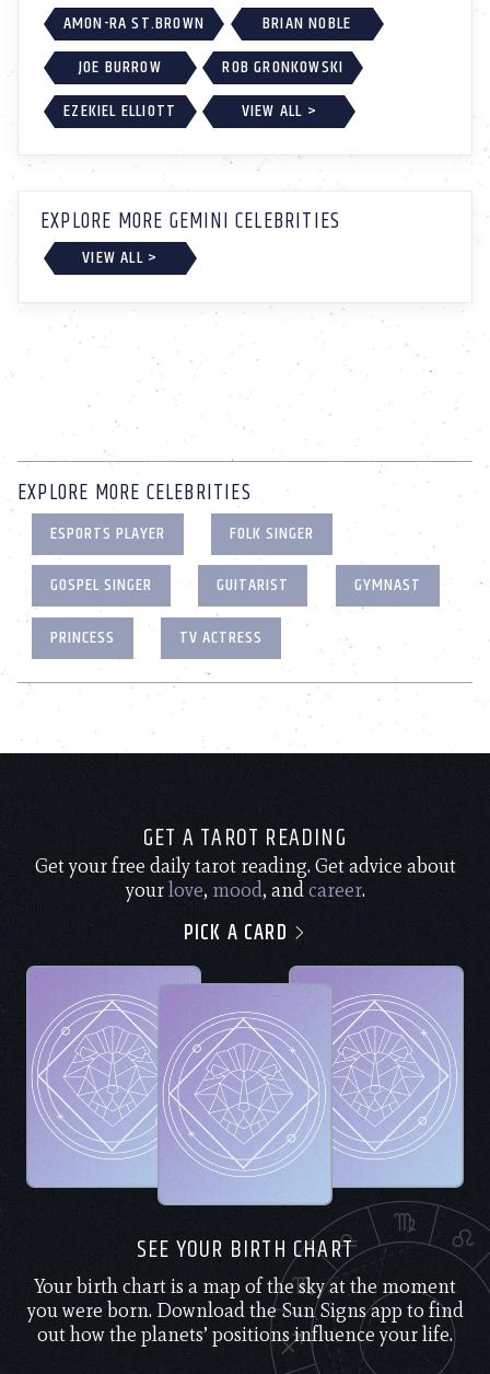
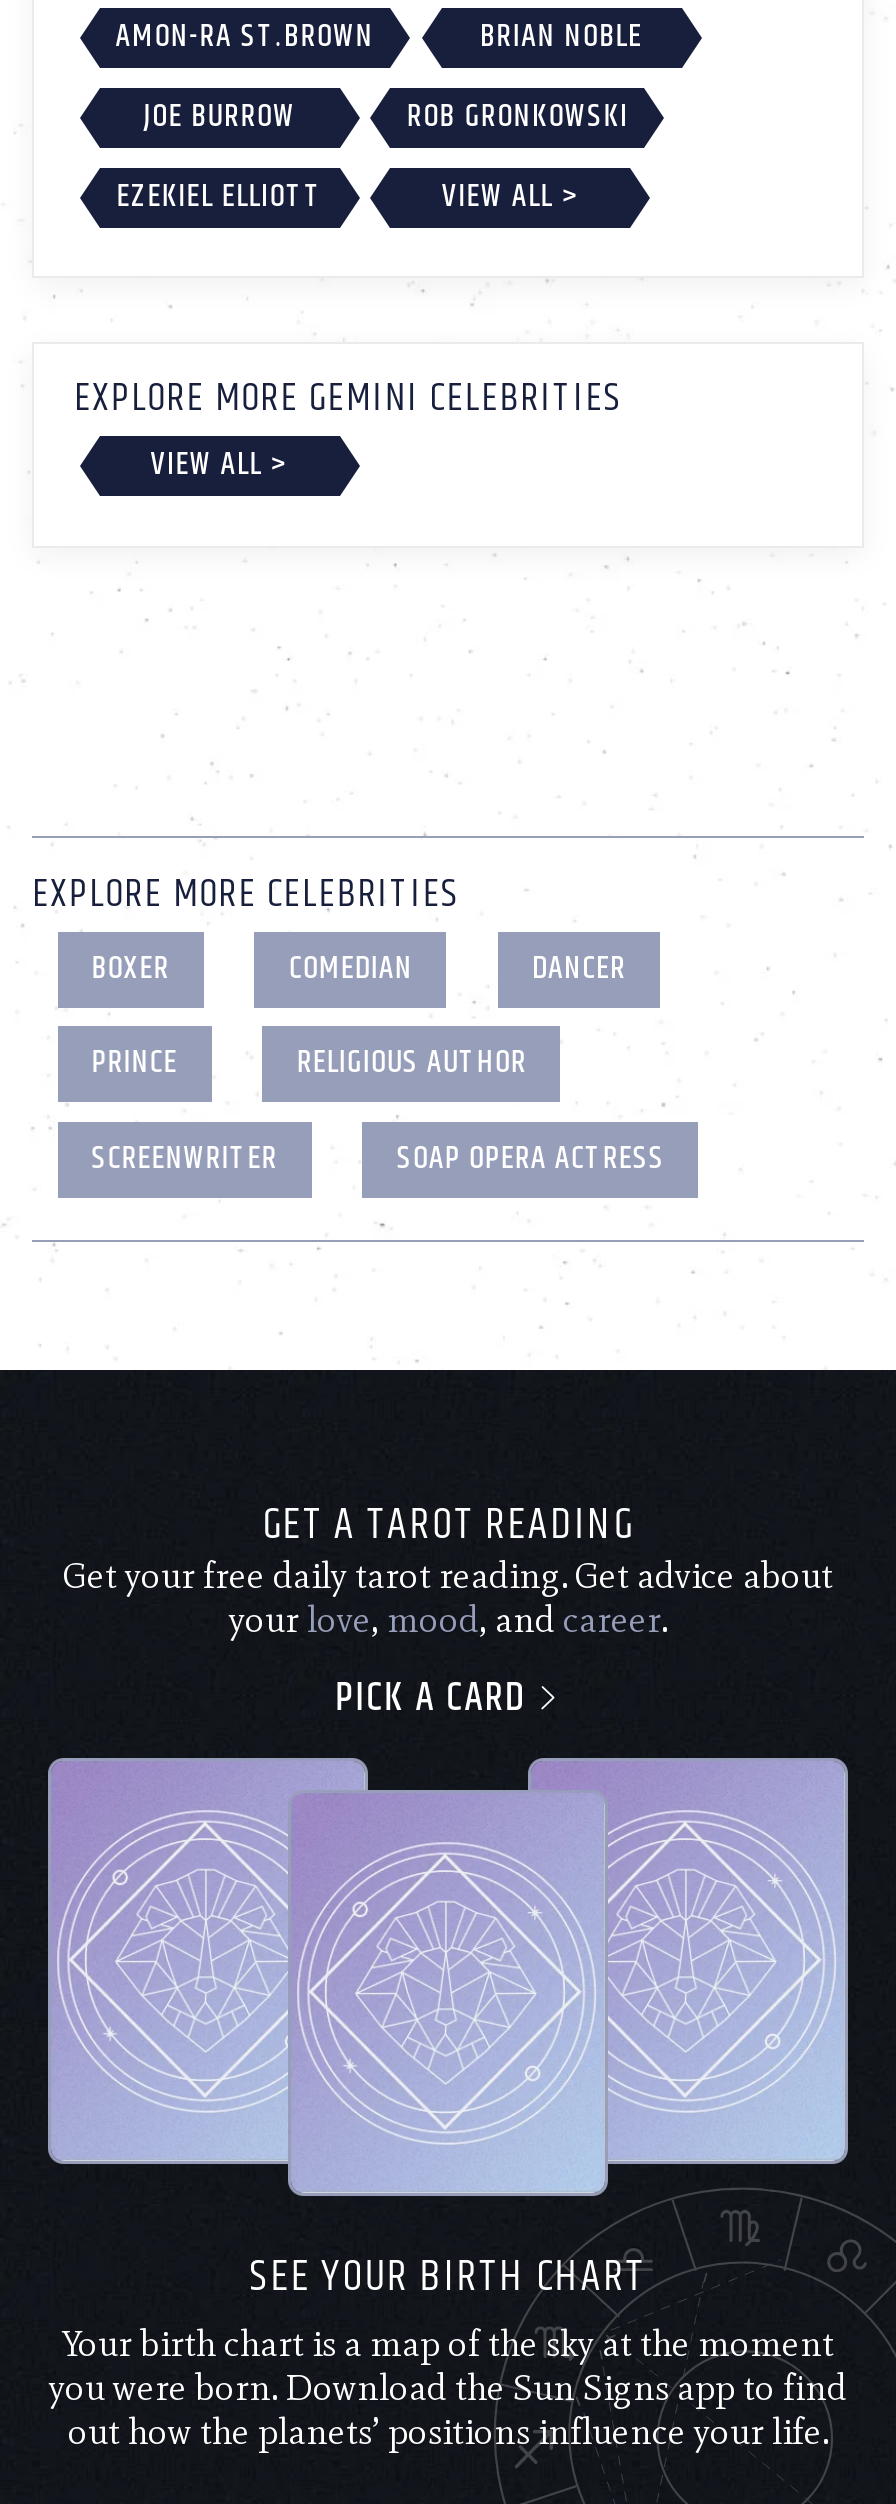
- ESPORTS PLAYER
- FOLK SINGER
+ BOXER
+ COMEDIAN
+ DANCER

- GOSPEL SINGER
- GUITARIST
- GYMNAST
+ PRINCE
+ RELIGIOUS AUTHOR

- PRINCESS
- TV ACTRESS
+ SCREENWRITER
+ SOAP OPERA ACTRESS
